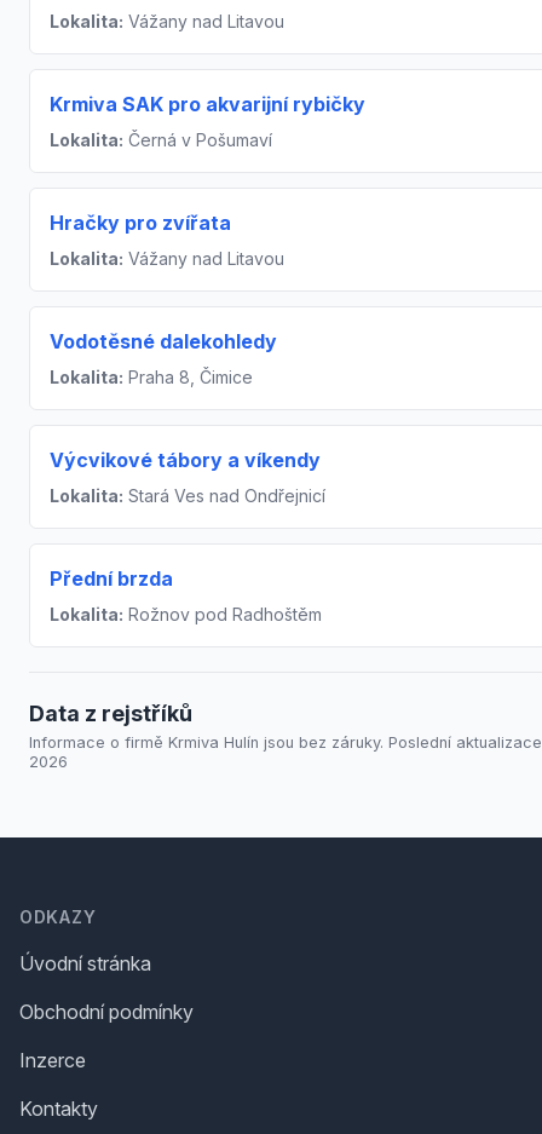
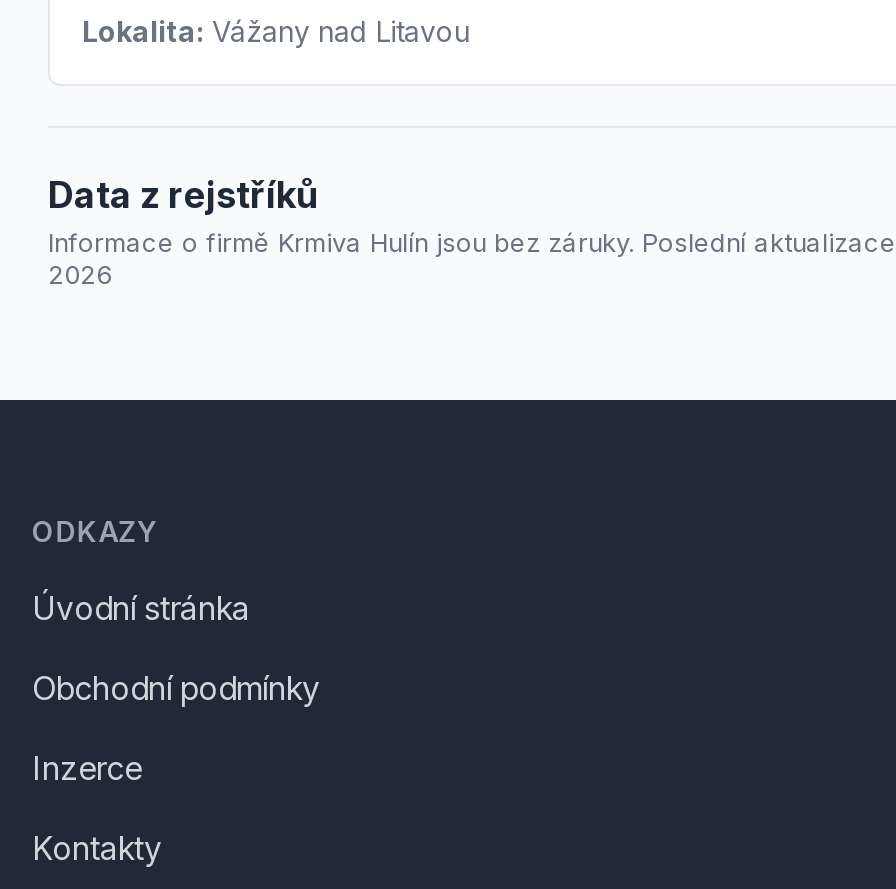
- Krmiva SAK pro akvarijní rybičky
- Lokalita: Černá v Pošumaví
- Hračky pro zvířata
- Lokalita: Vážany nad Litavou
- Vodotěsné dalekohledy
- Lokalita: Praha 8, Čimice
- Výcvikové tábory a víkendy
- Lokalita: Stará Ves nad Ondřejnicí
- Přední brzda
- Lokalita: Rožnov pod Radhoštěm
